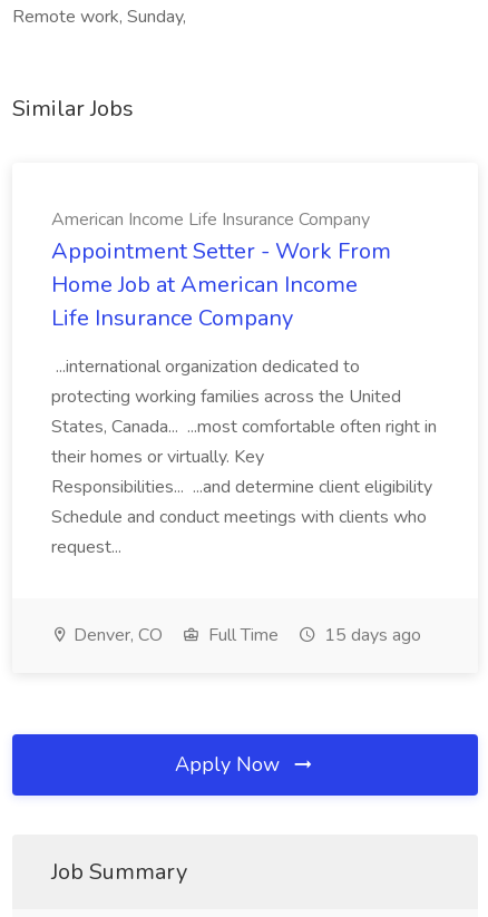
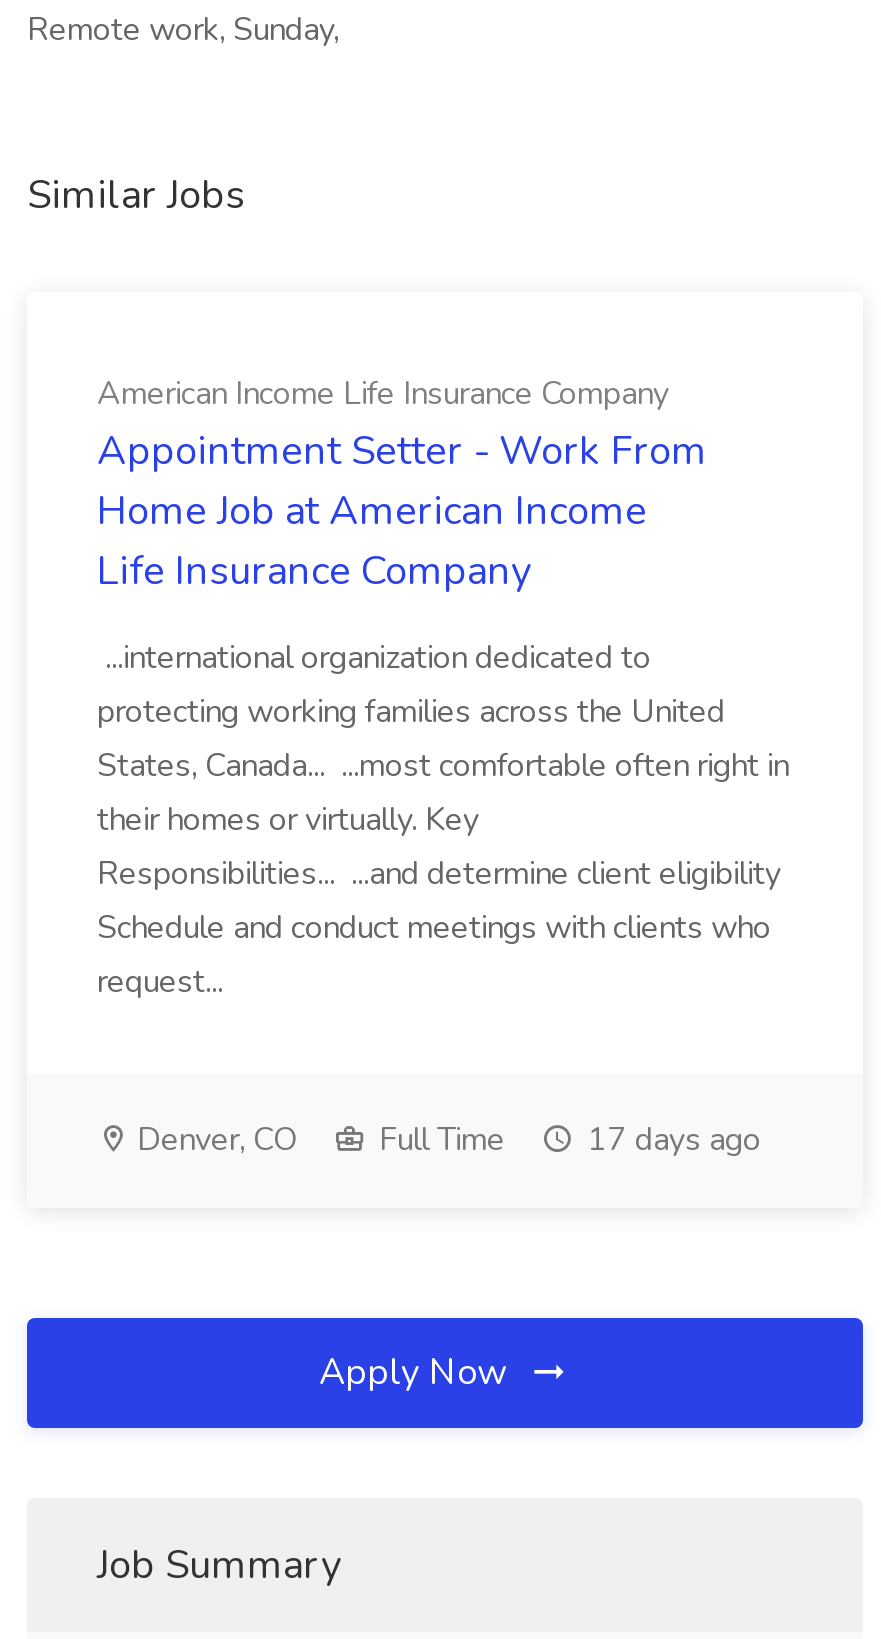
- Denver, CO Full Time 15 days ago
+ Denver, CO Full Time 17 days ago
